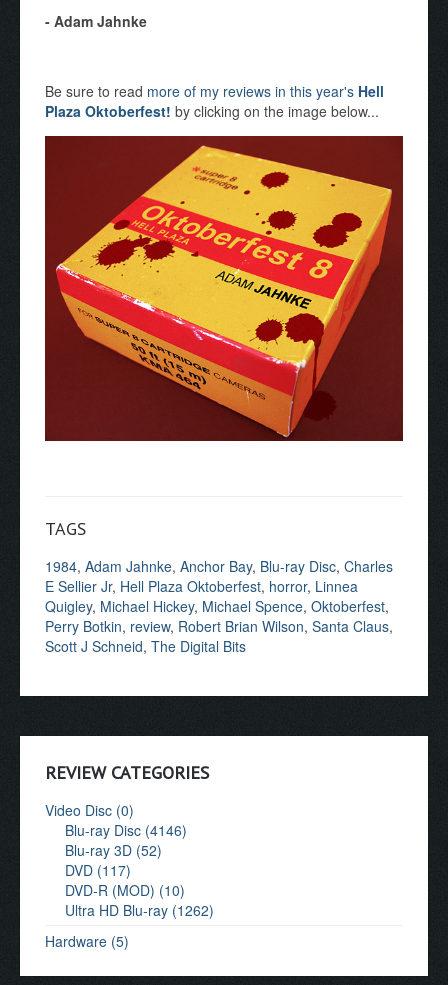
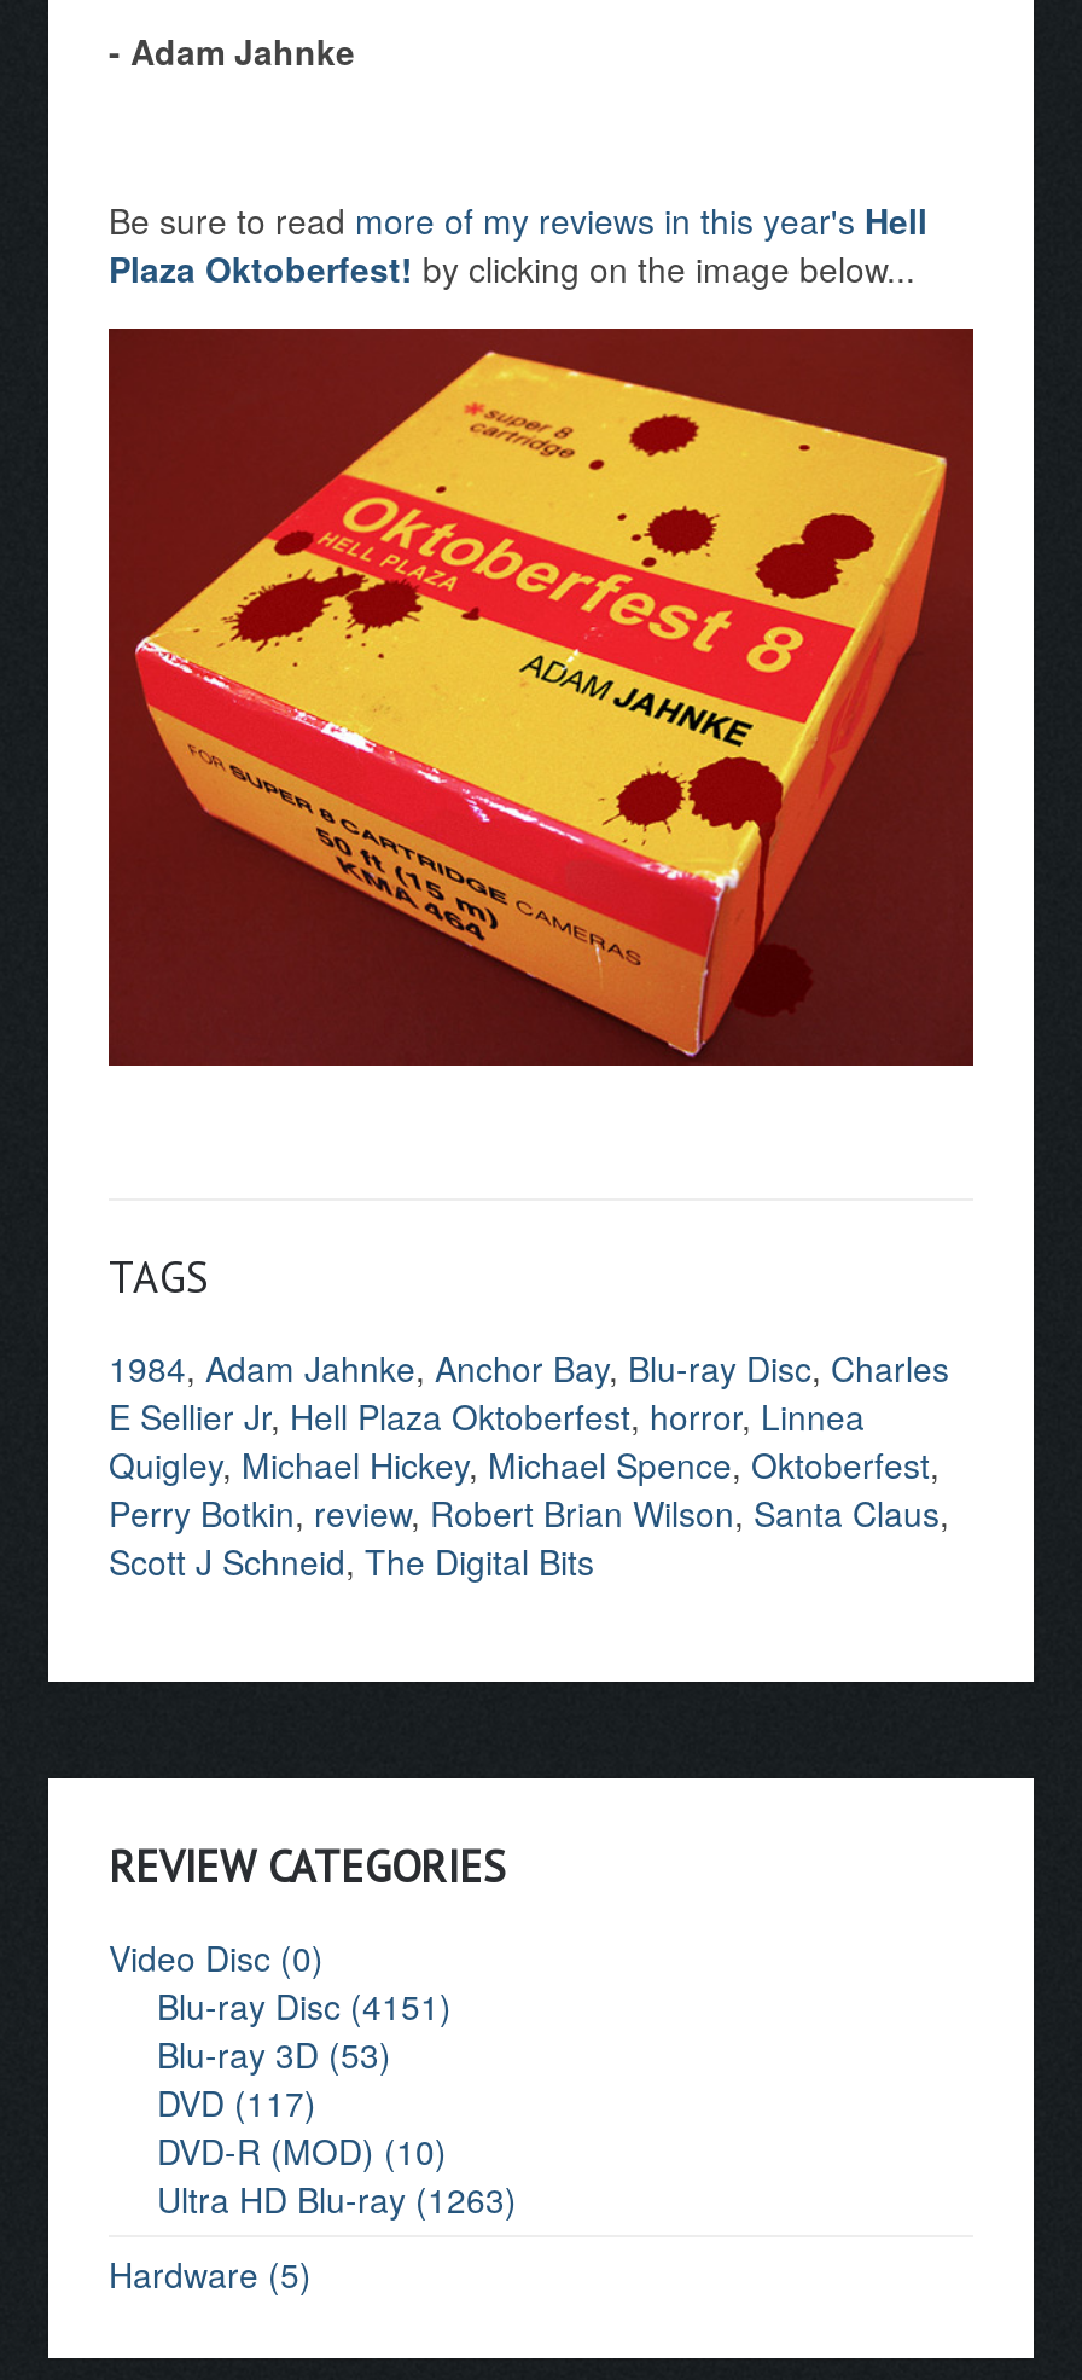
- Blu-ray Disc (4146)
+ Blu-ray Disc (4151)

- Blu-ray 3D (52)
+ Blu-ray 3D (53)

- Ultra HD Blu-ray (1262)
+ Ultra HD Blu-ray (1263)
